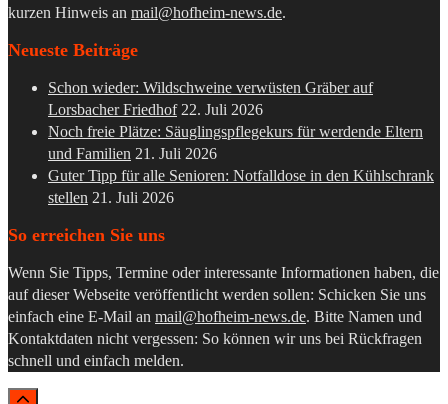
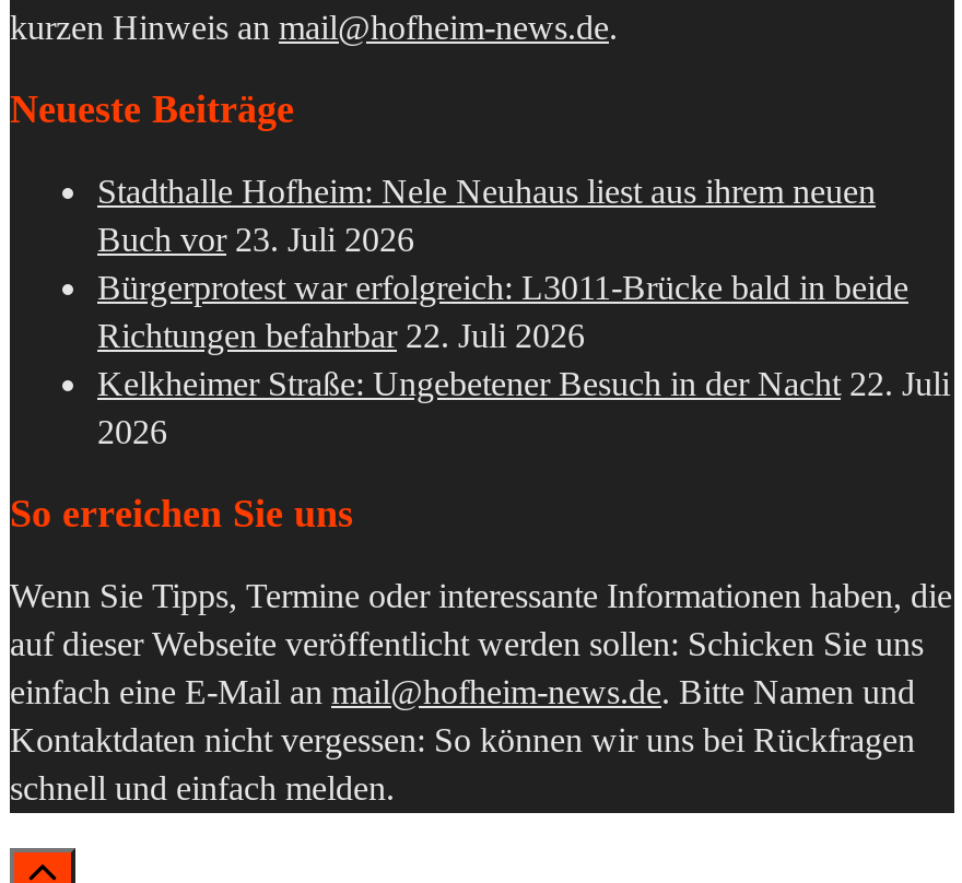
- Schon wieder: Wildschweine verwüsten Gräber auf
- Lorsbacher Friedhof 22. Juli 2026
- Noch freie Plätze: Säuglingspflegekurs für werdende Eltern
- und Familien 21. Juli 2026
- Guter Tipp für alle Senioren: Notfalldose in den Kühlschrank
- stellen 21. Juli 2026
+ Stadthalle Hofheim: Nele Neuhaus liest aus ihrem neuen
+ Buch vor 23. Juli 2026
+ Bürgerprotest war erfolgreich: L3011-Brücke bald in beide
+ Richtungen befahrbar 22. Juli 2026
+ Kelkheimer Straße: Ungebetener Besuch in der Nacht 22. Juli
+ 2026
